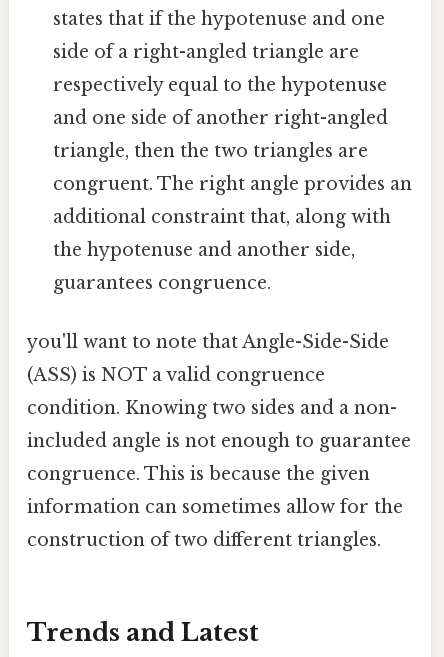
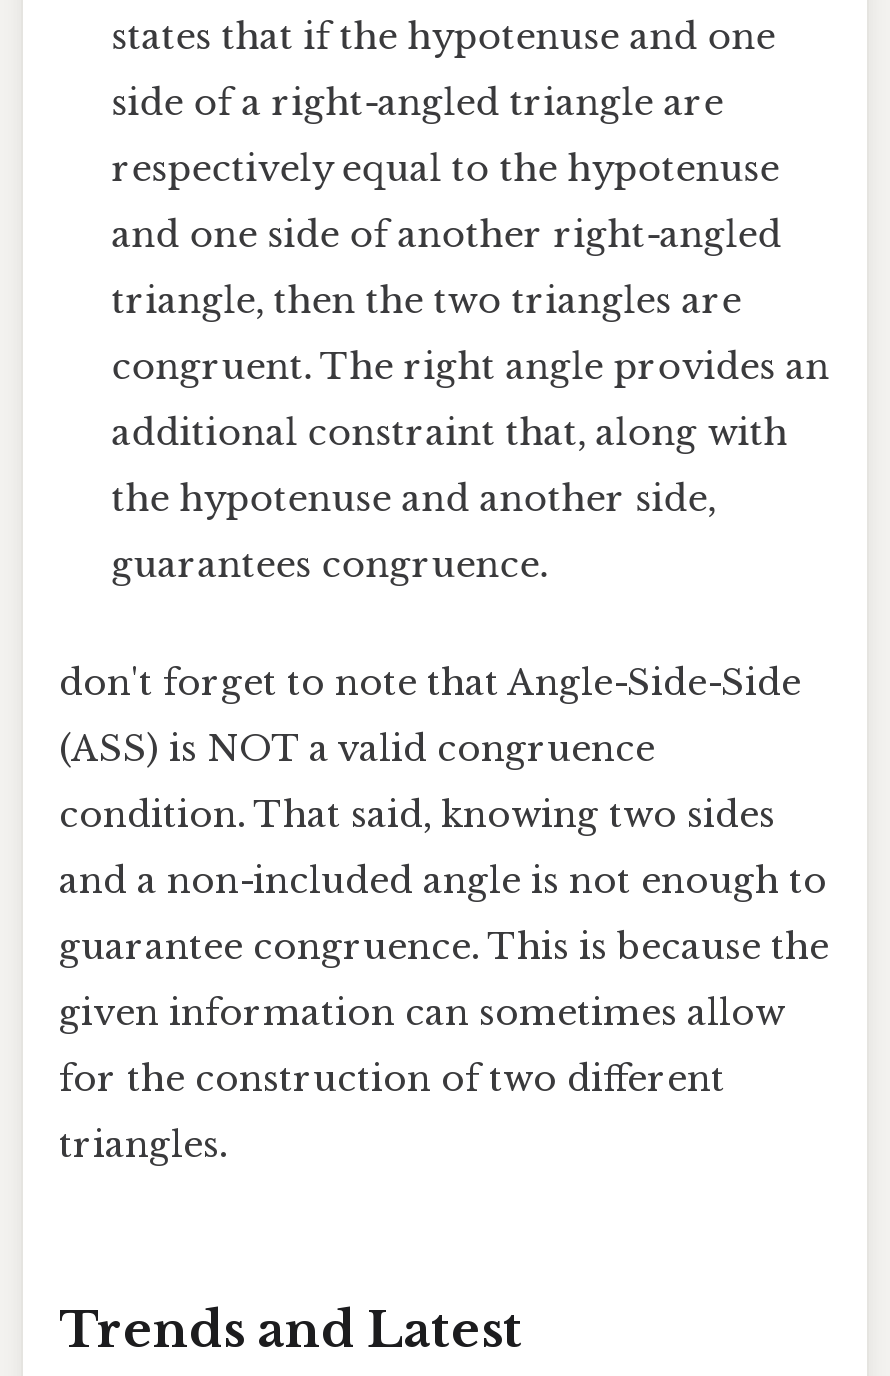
- you'll want to note that Angle-Side-Side
+ don't forget to note that Angle-Side-Side

- condition. Knowing two sides and a non-
- included angle is not enough to guarantee
- congruence. This is because the given
- information can sometimes allow for the
- construction of two different triangles.
+ condition. That said, knowing two sides
+ and a non-included angle is not enough to
+ guarantee congruence. This is because the
+ given information can sometimes allow
+ for the construction of two different
+ triangles.
